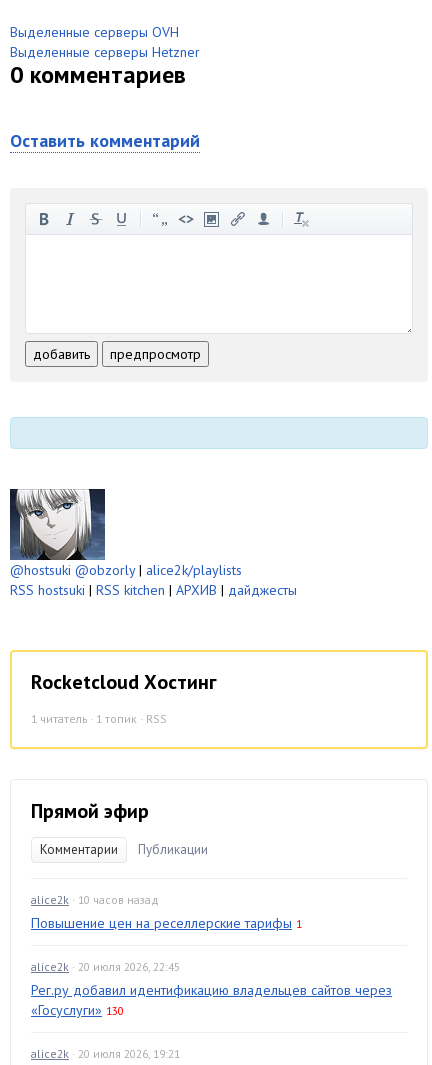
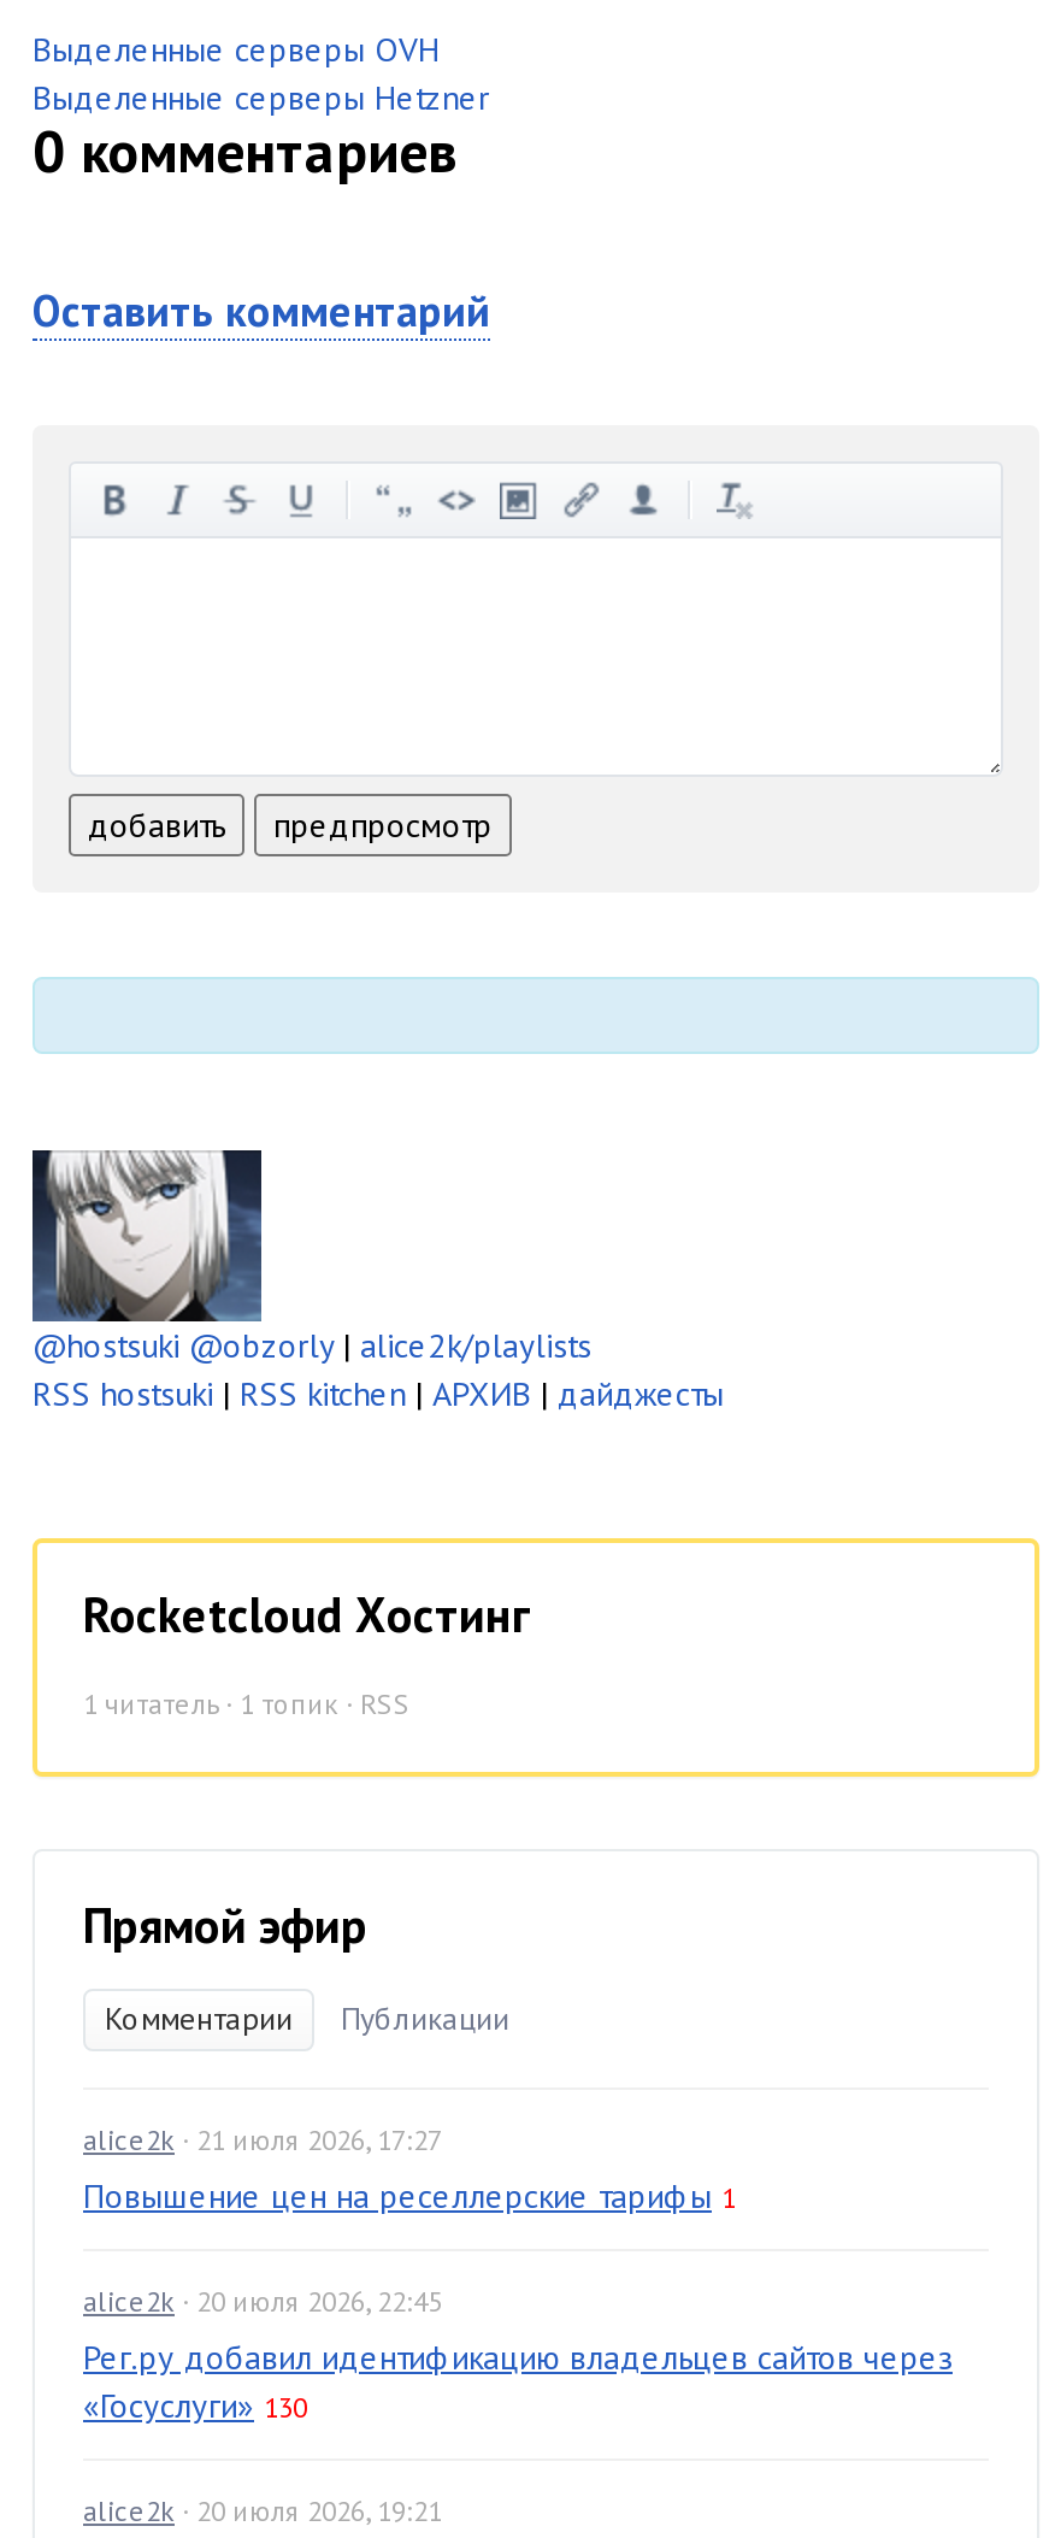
- alice2k · 10 часов назад
+ alice2k · 21 июля 2026, 17:27
